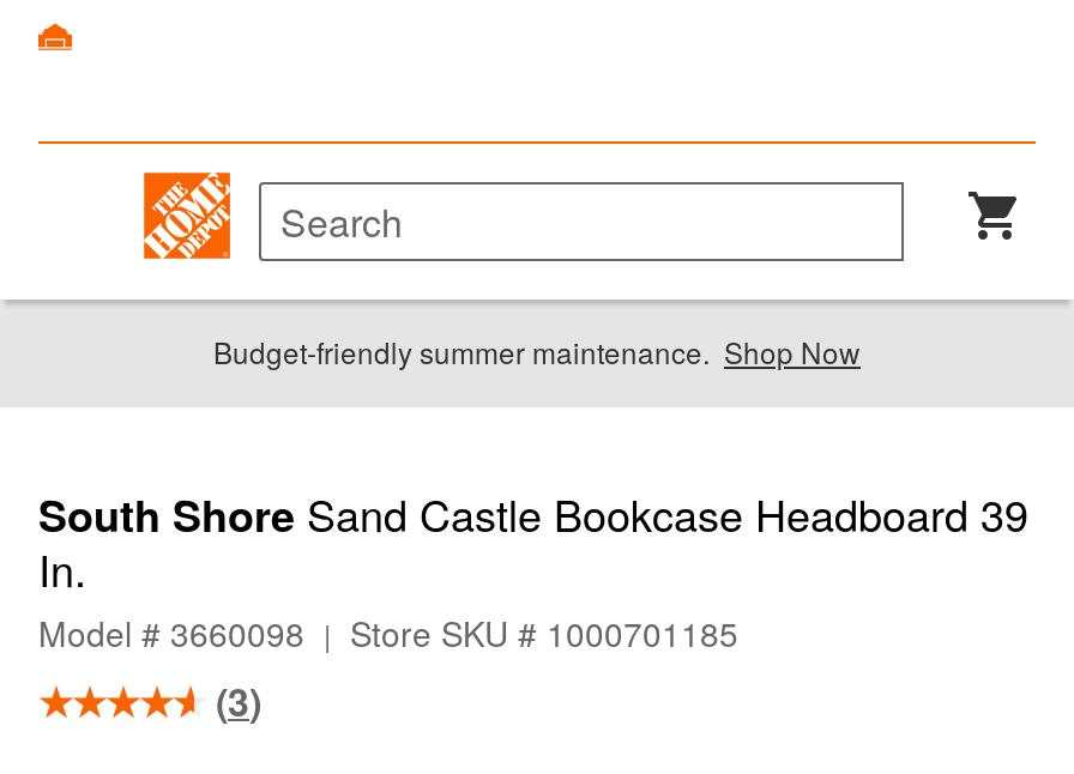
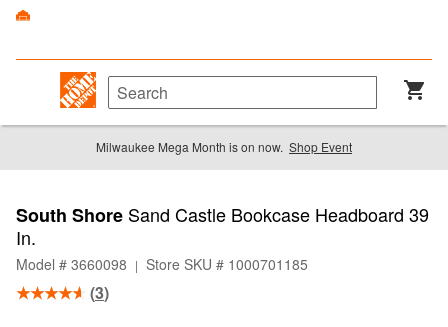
- Budget-friendly summer maintenance. Shop Now
+ Milwaukee Mega Month is on now. Shop Event
